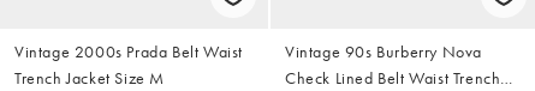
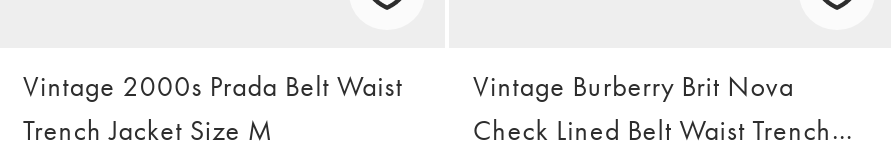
- Vintage 90s Burberry Nova
+ Vintage Burberry Brit Nova
